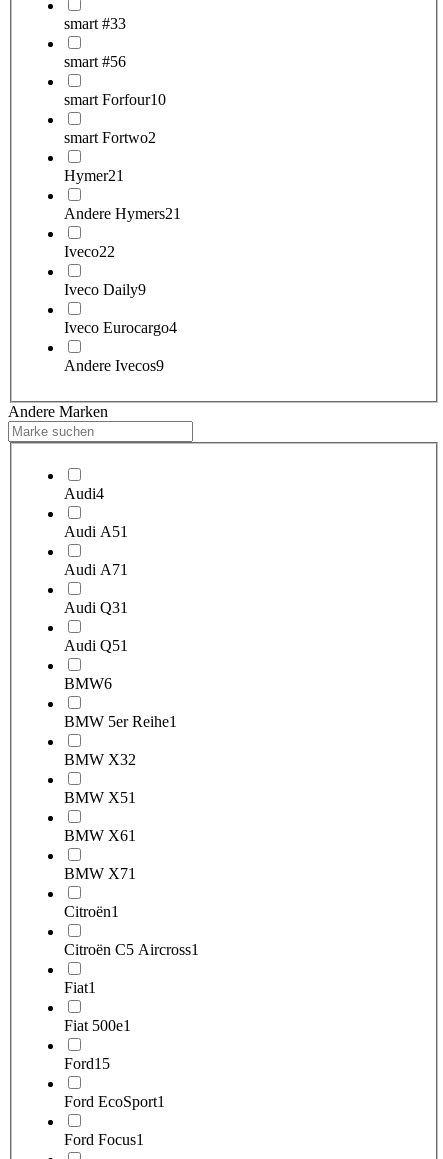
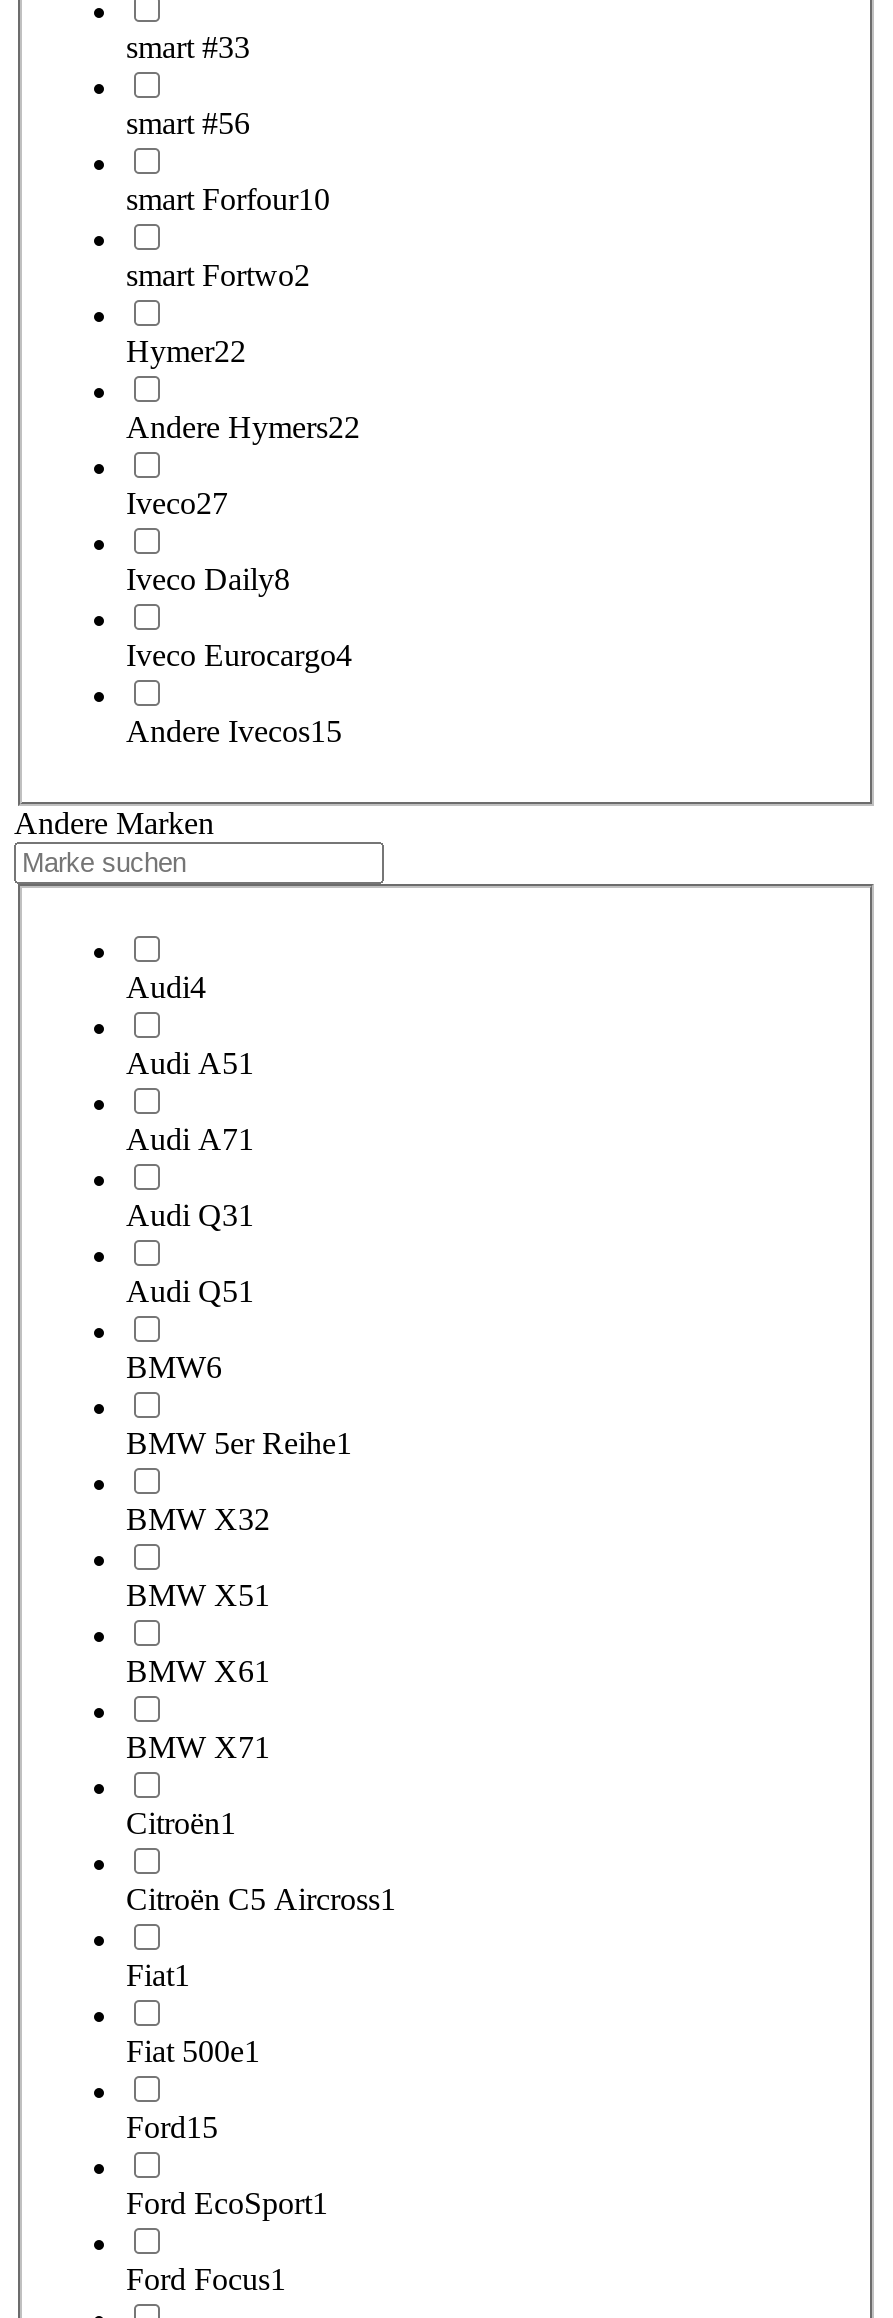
- Hymer21
+ Hymer22

- Andere Hymers21
+ Andere Hymers22

- Iveco22
+ Iveco27

- Iveco Daily9
+ Iveco Daily8

- Andere Ivecos9
+ Andere Ivecos15
